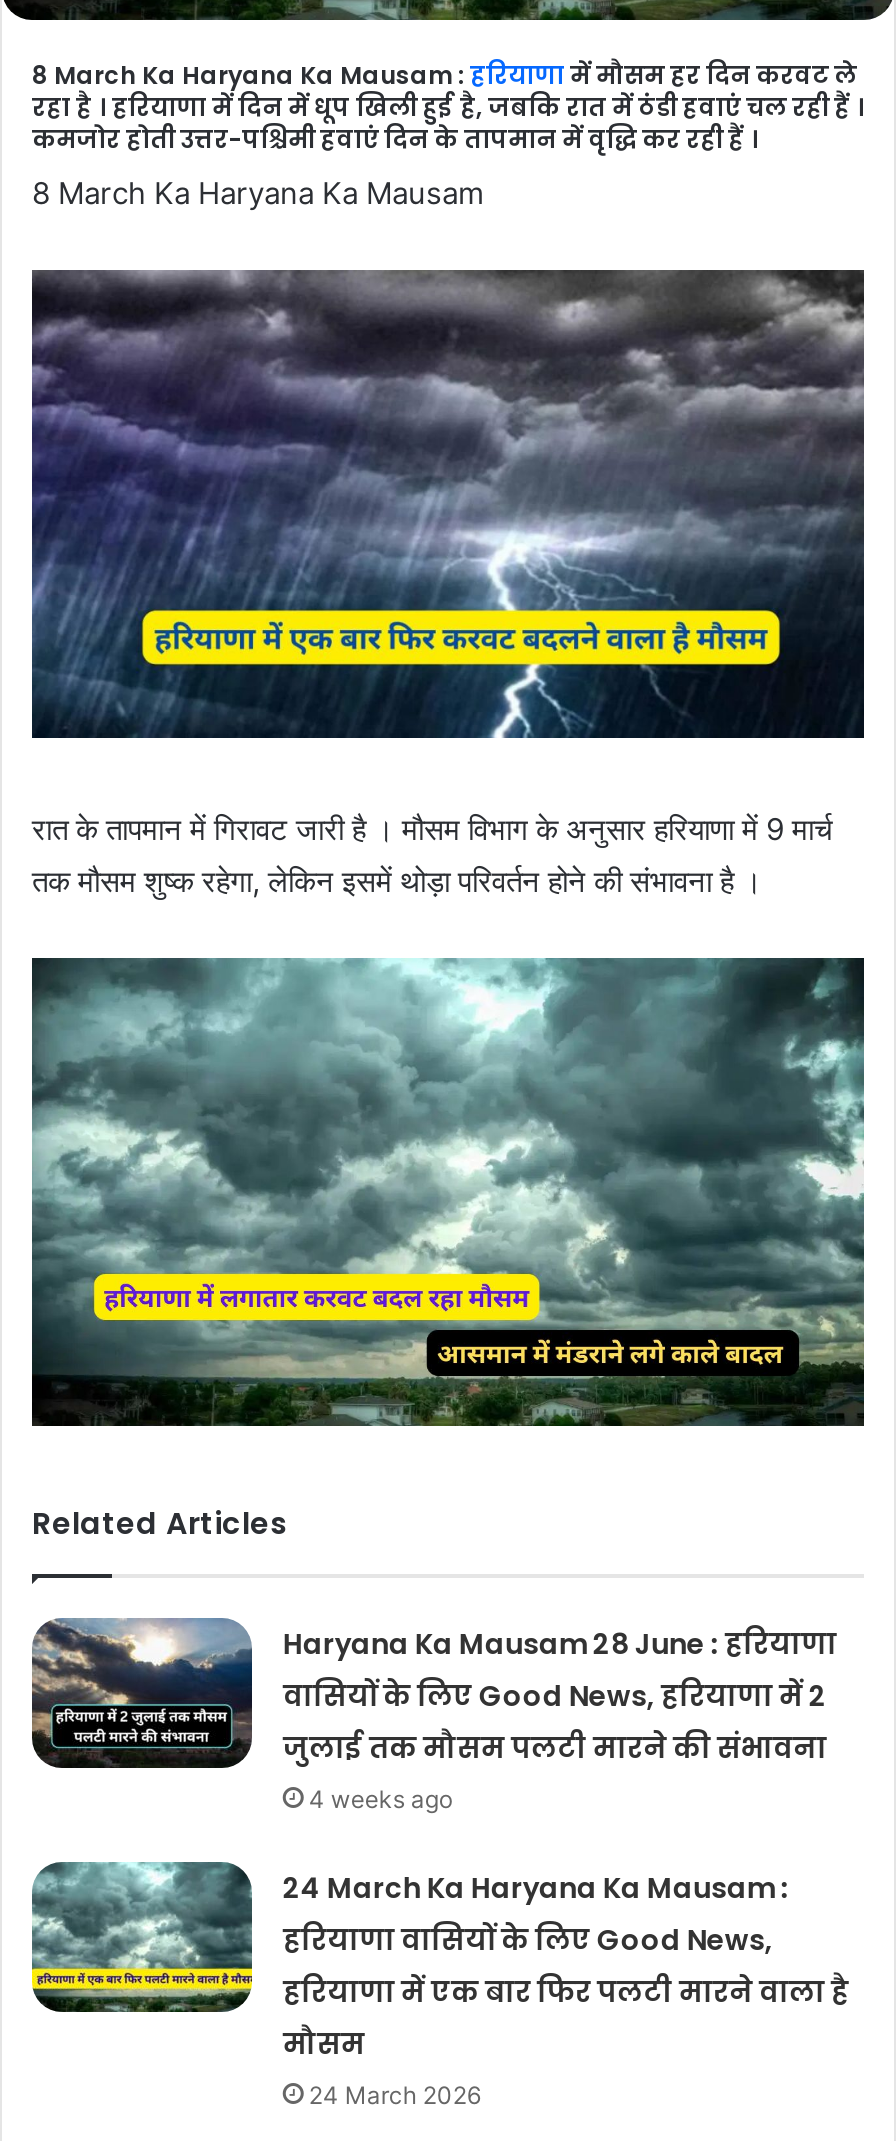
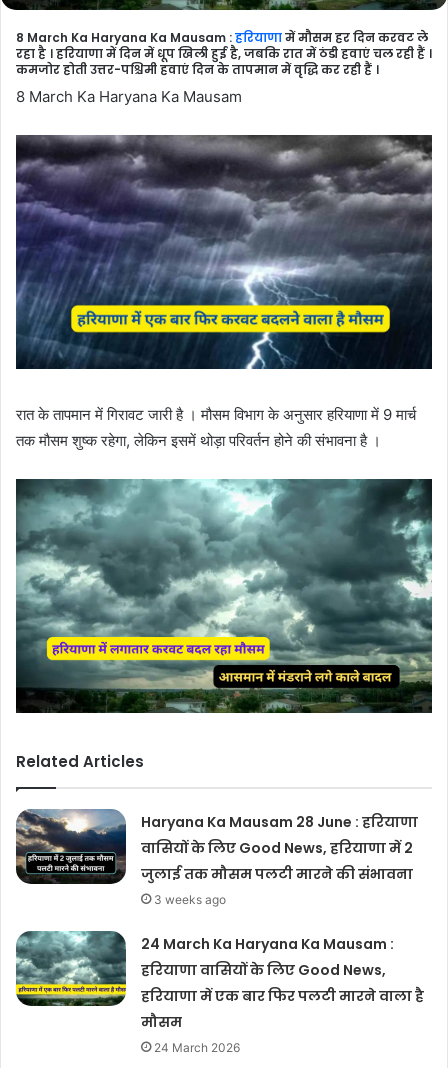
- 4 weeks ago
+ 3 weeks ago
